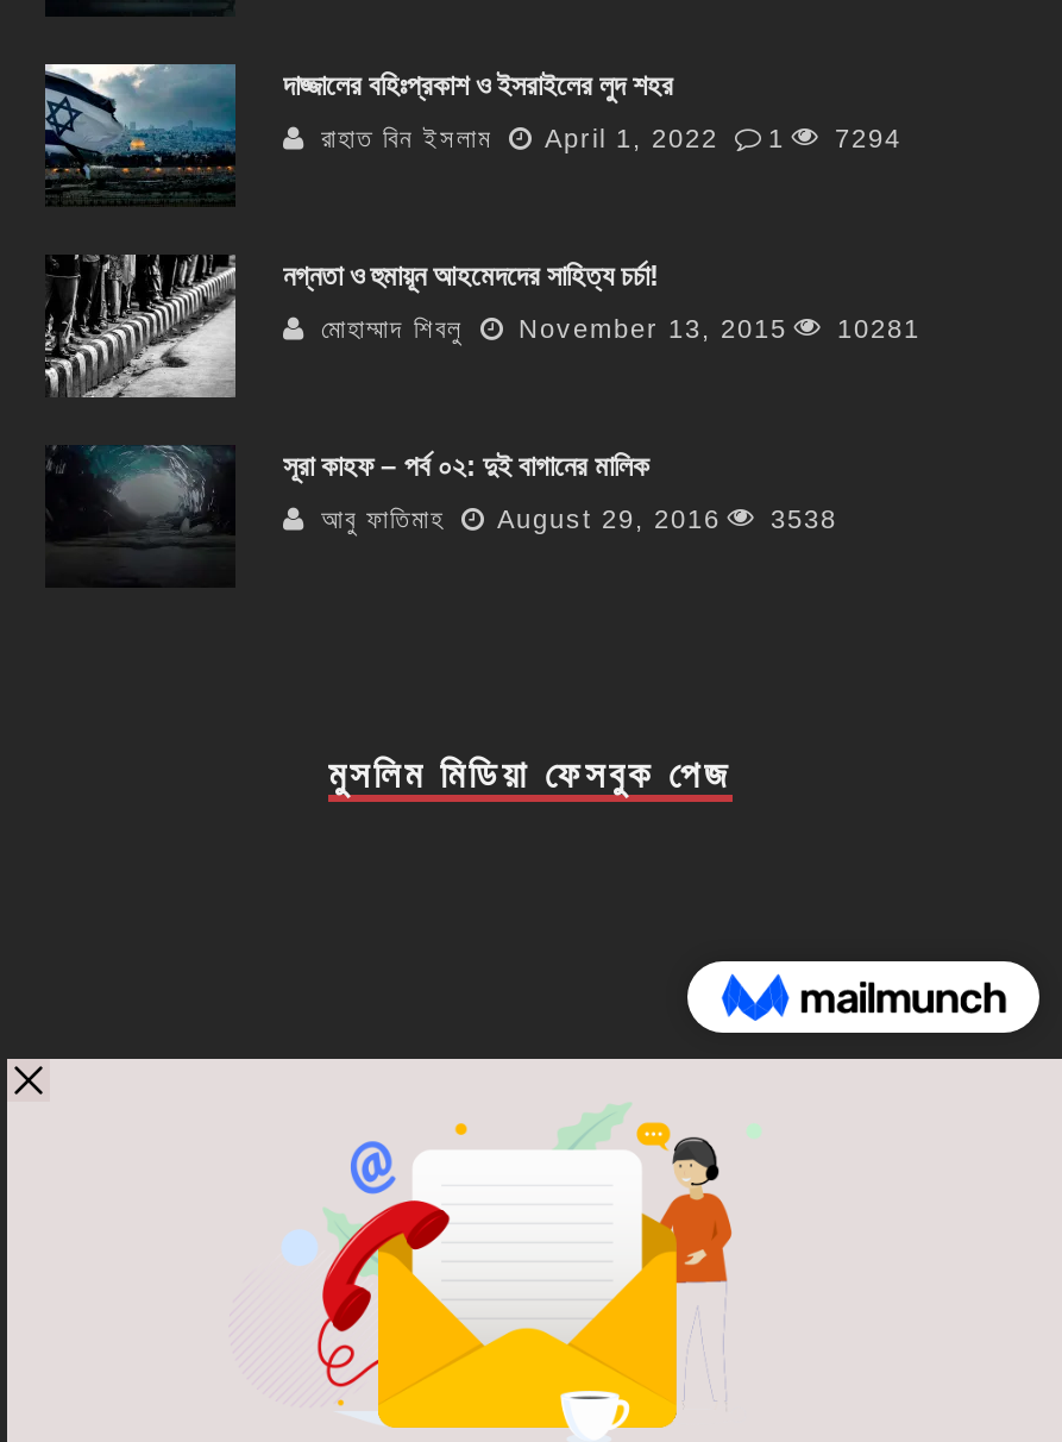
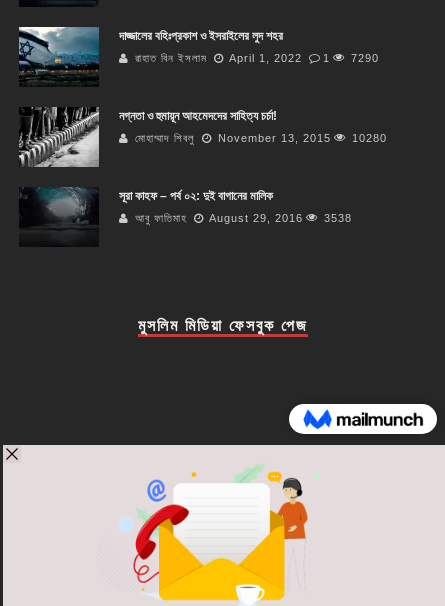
- রাহাত বিন ইসলাম April 1, 2022 1 7294
+ রাহাত বিন ইসলাম April 1, 2022 1 7290

- মোহাম্মাদ শিবলু November 13, 2015 10281
+ মোহাম্মাদ শিবলু November 13, 2015 10280
